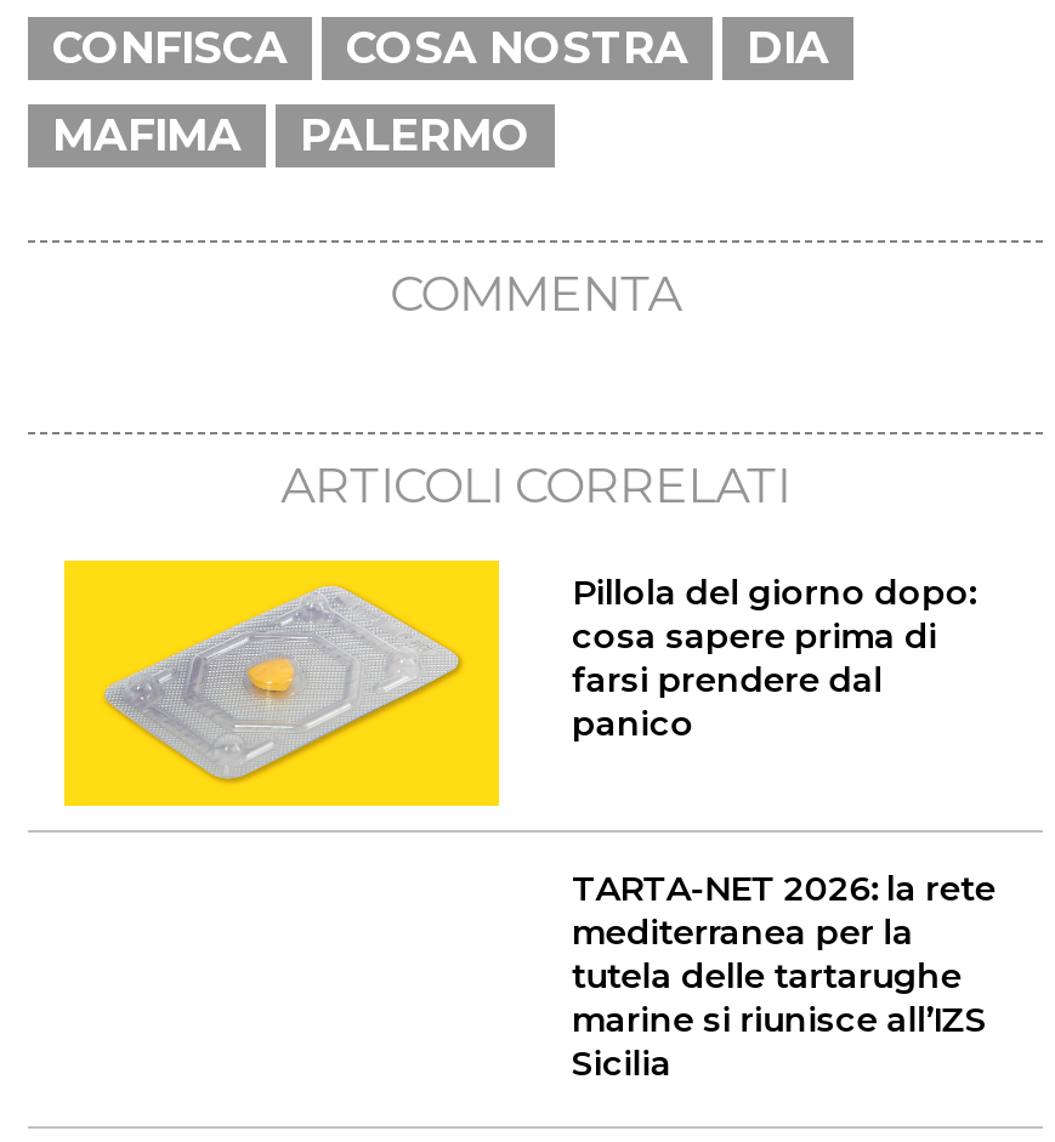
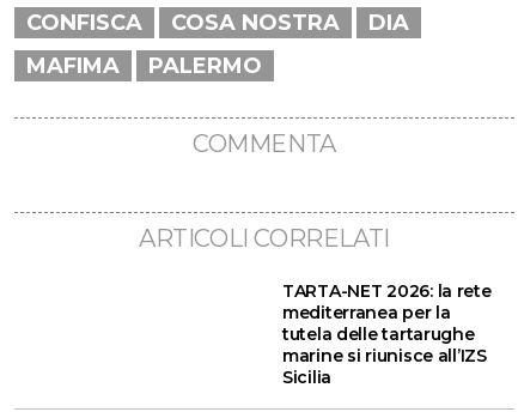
- [image]
- Pillola del giorno dopo:
- cosa sapere prima di
- farsi prendere dal
- panico
